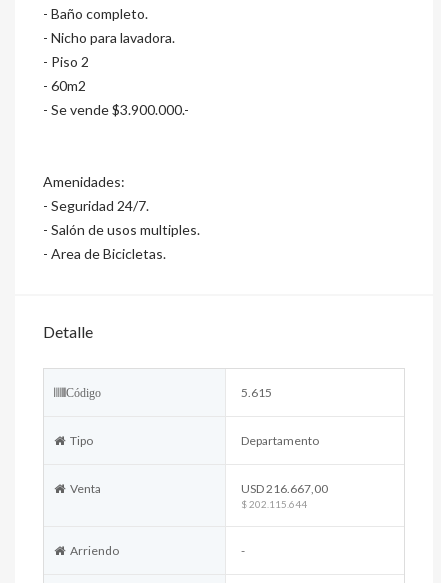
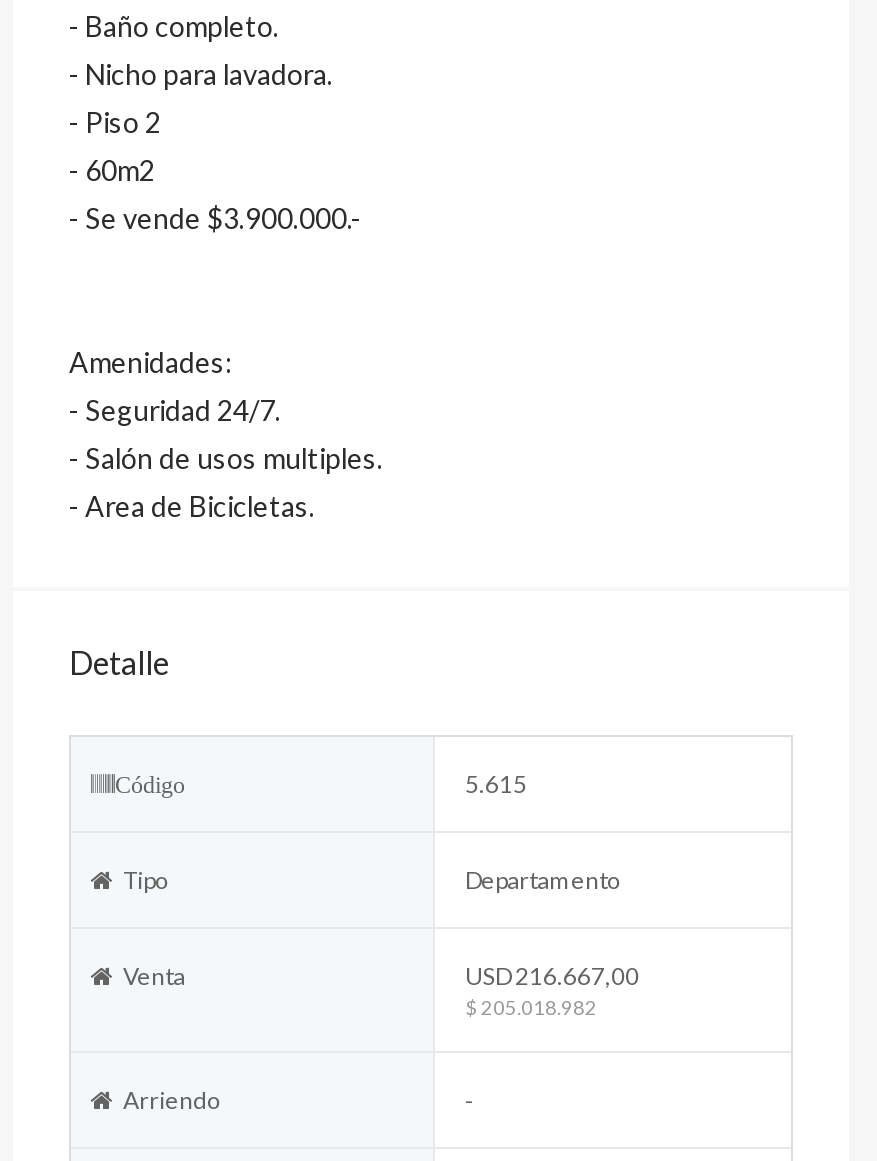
- $ 202.115.644
+ $ 205.018.982
